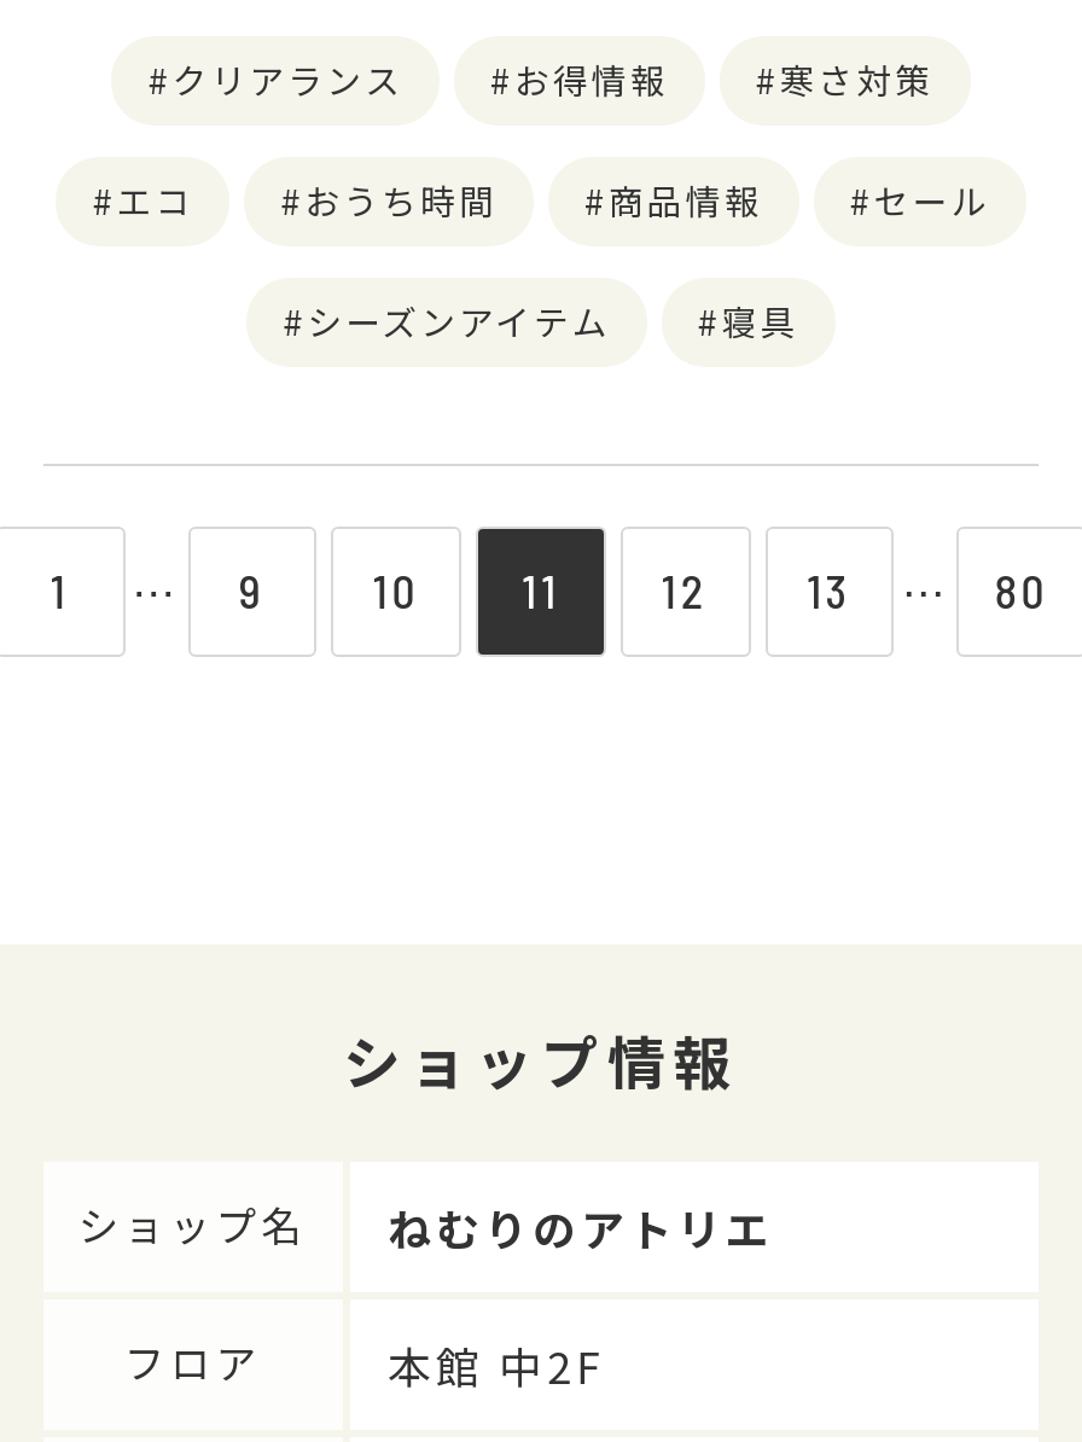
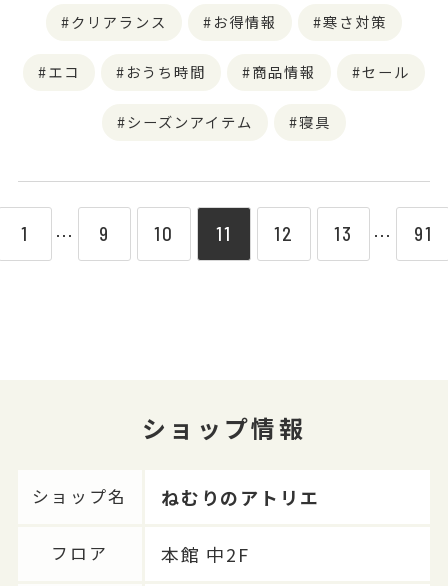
- 80
+ 91
